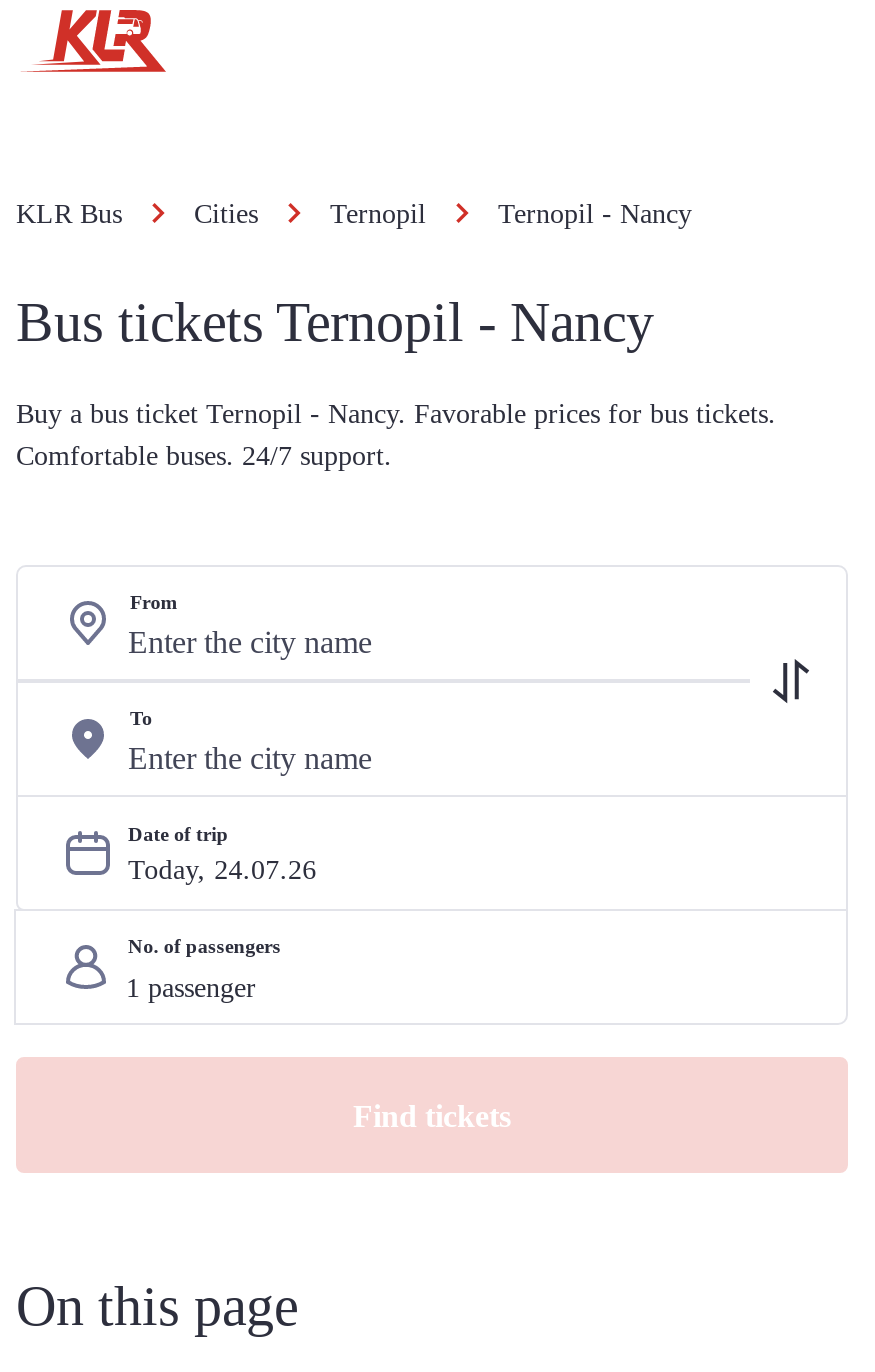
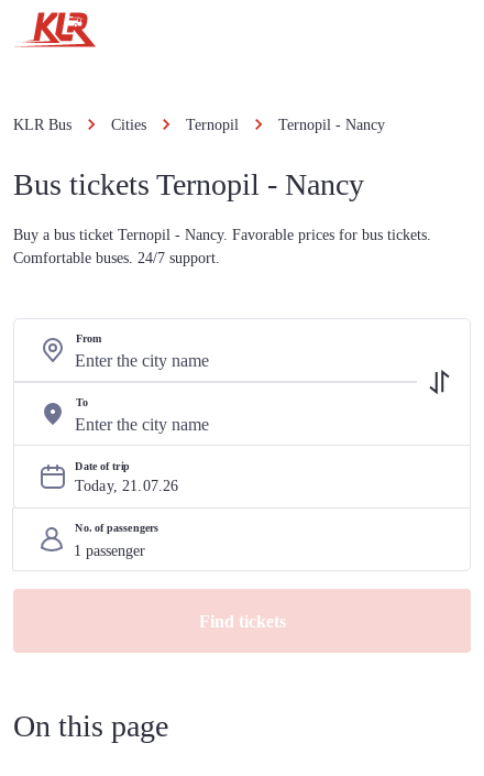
- Today, 24.07.26
+ Today, 21.07.26
